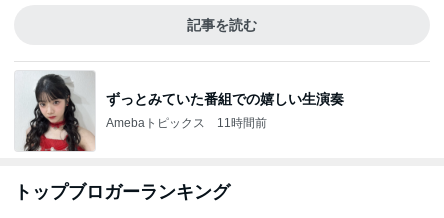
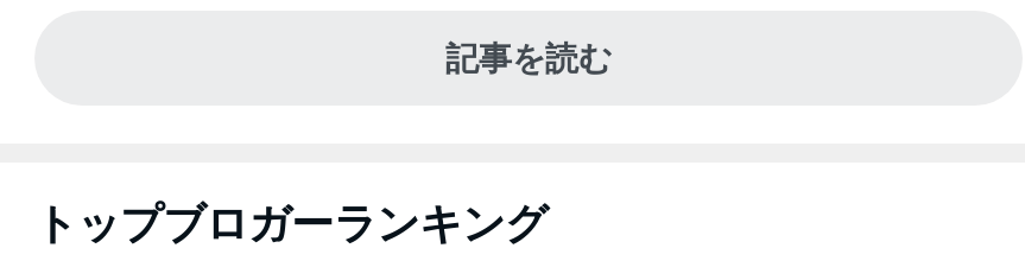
- [image]
- ずっとみていた番組での嬉しい生演奏
- Amebaトピックス
- 11時間前
